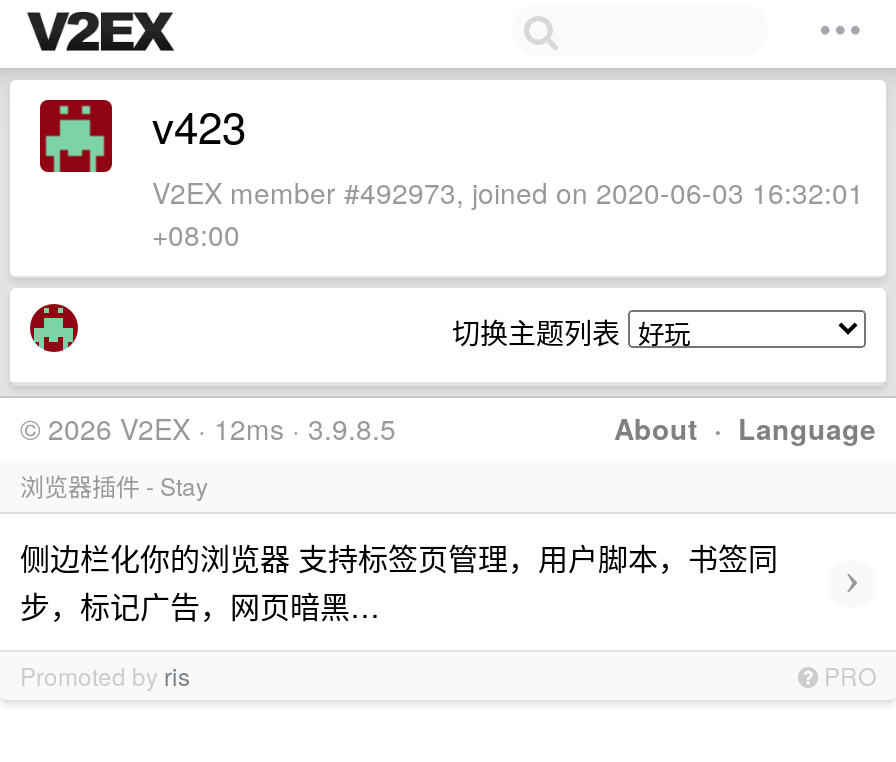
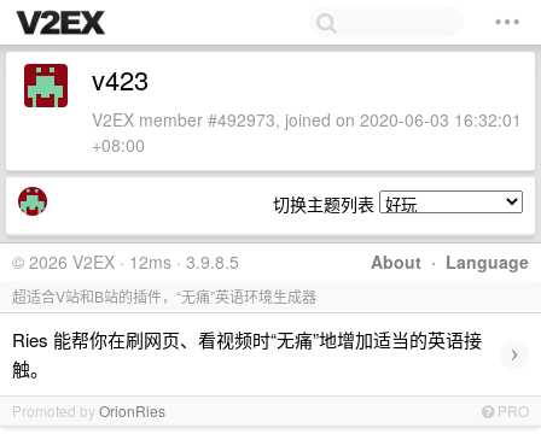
- 浏览器插件 - Stay
+ 超适合V站和B站的插件，“无痛”英语环境生成器

- 侧边栏化你的浏览器 支持标签页管理，用户脚本，书签同
- 步，标记广告，网页暗黑…
+ Ries 能帮你在刷网页、看视频时“无痛”地增加适当的英语接
+ 触。

- Promoted by ris
+ Promoted by OrionRies
